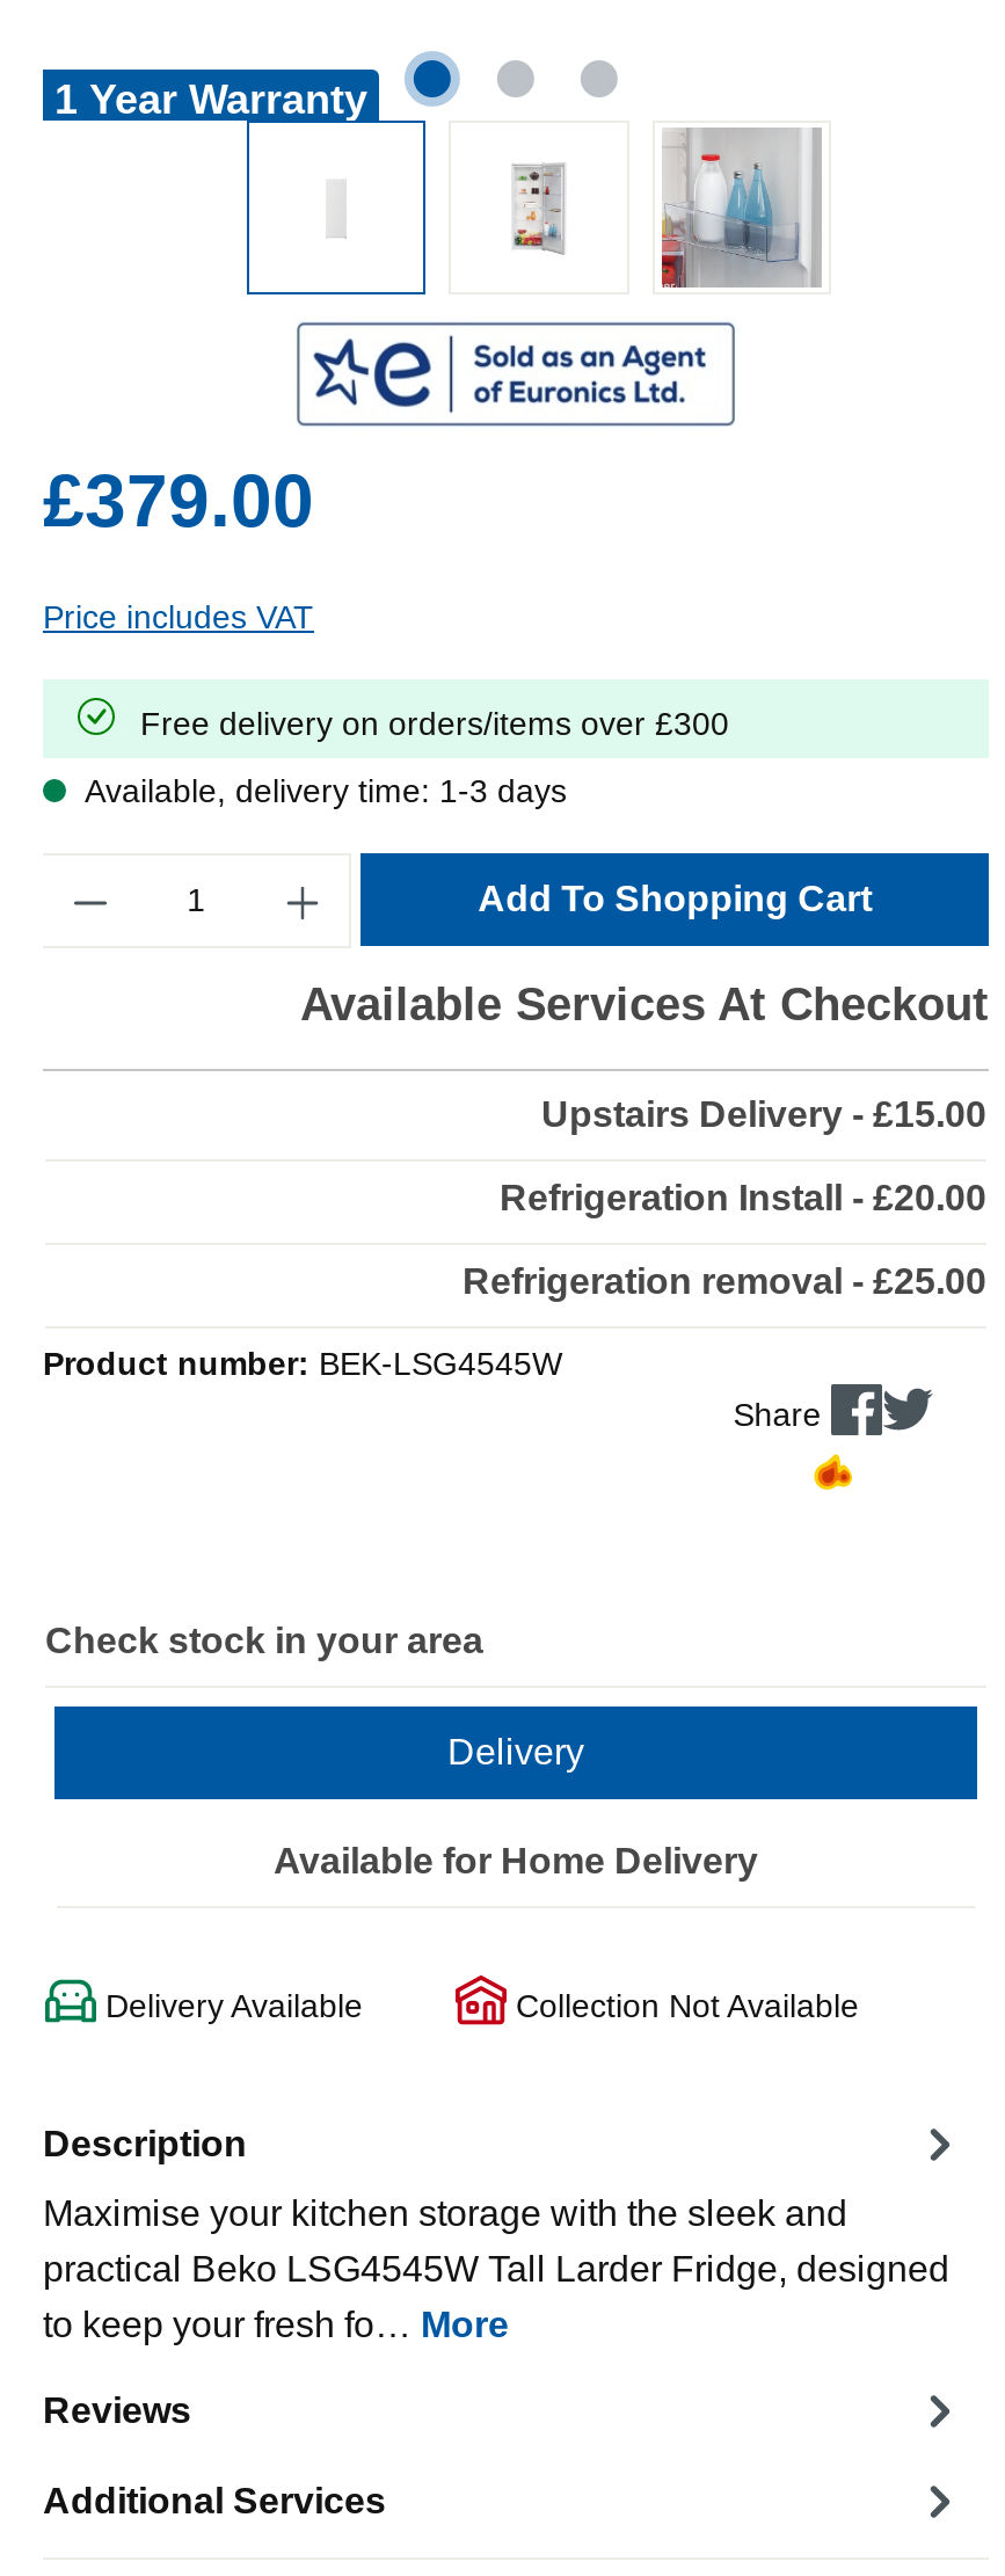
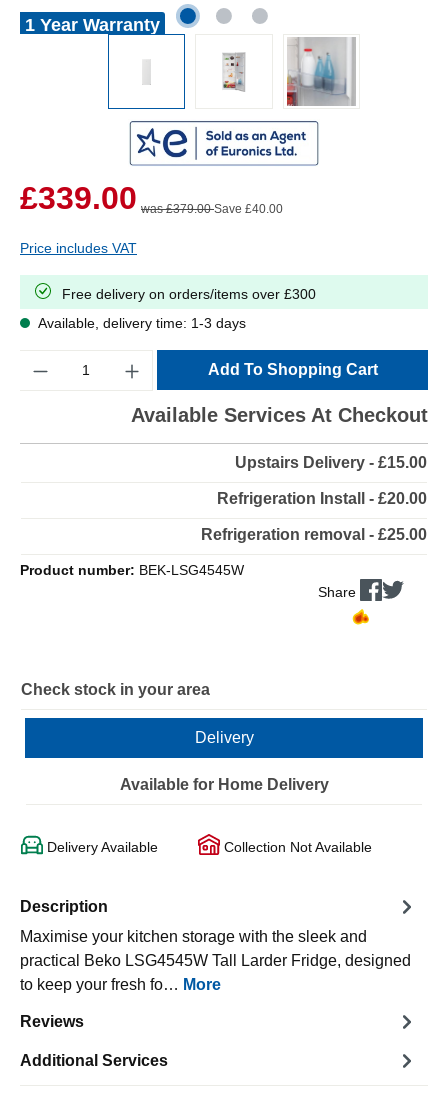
- £379.00
+ £339.00 was £379.00Save £40.00
